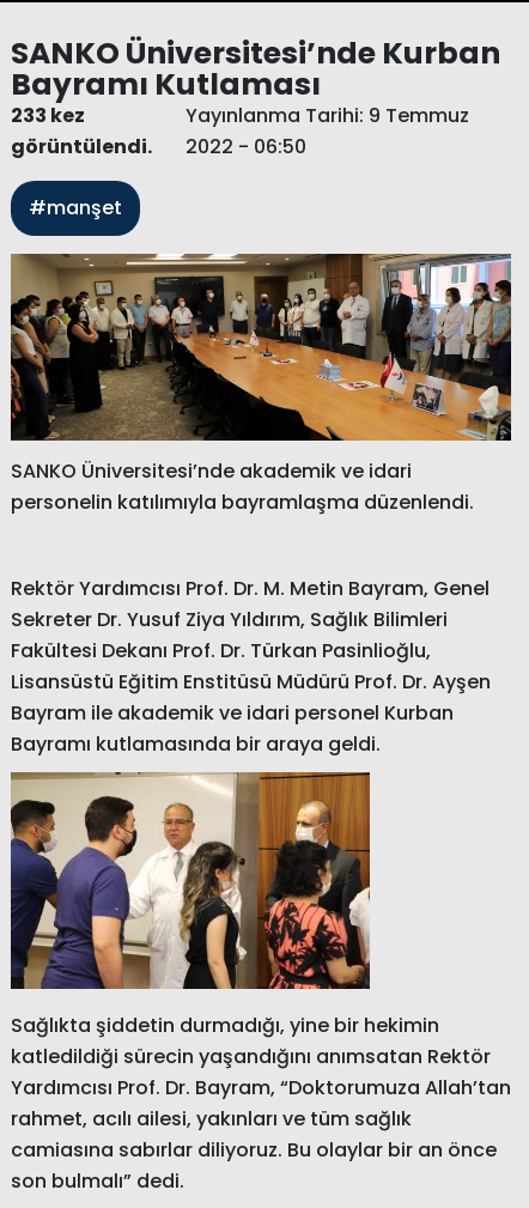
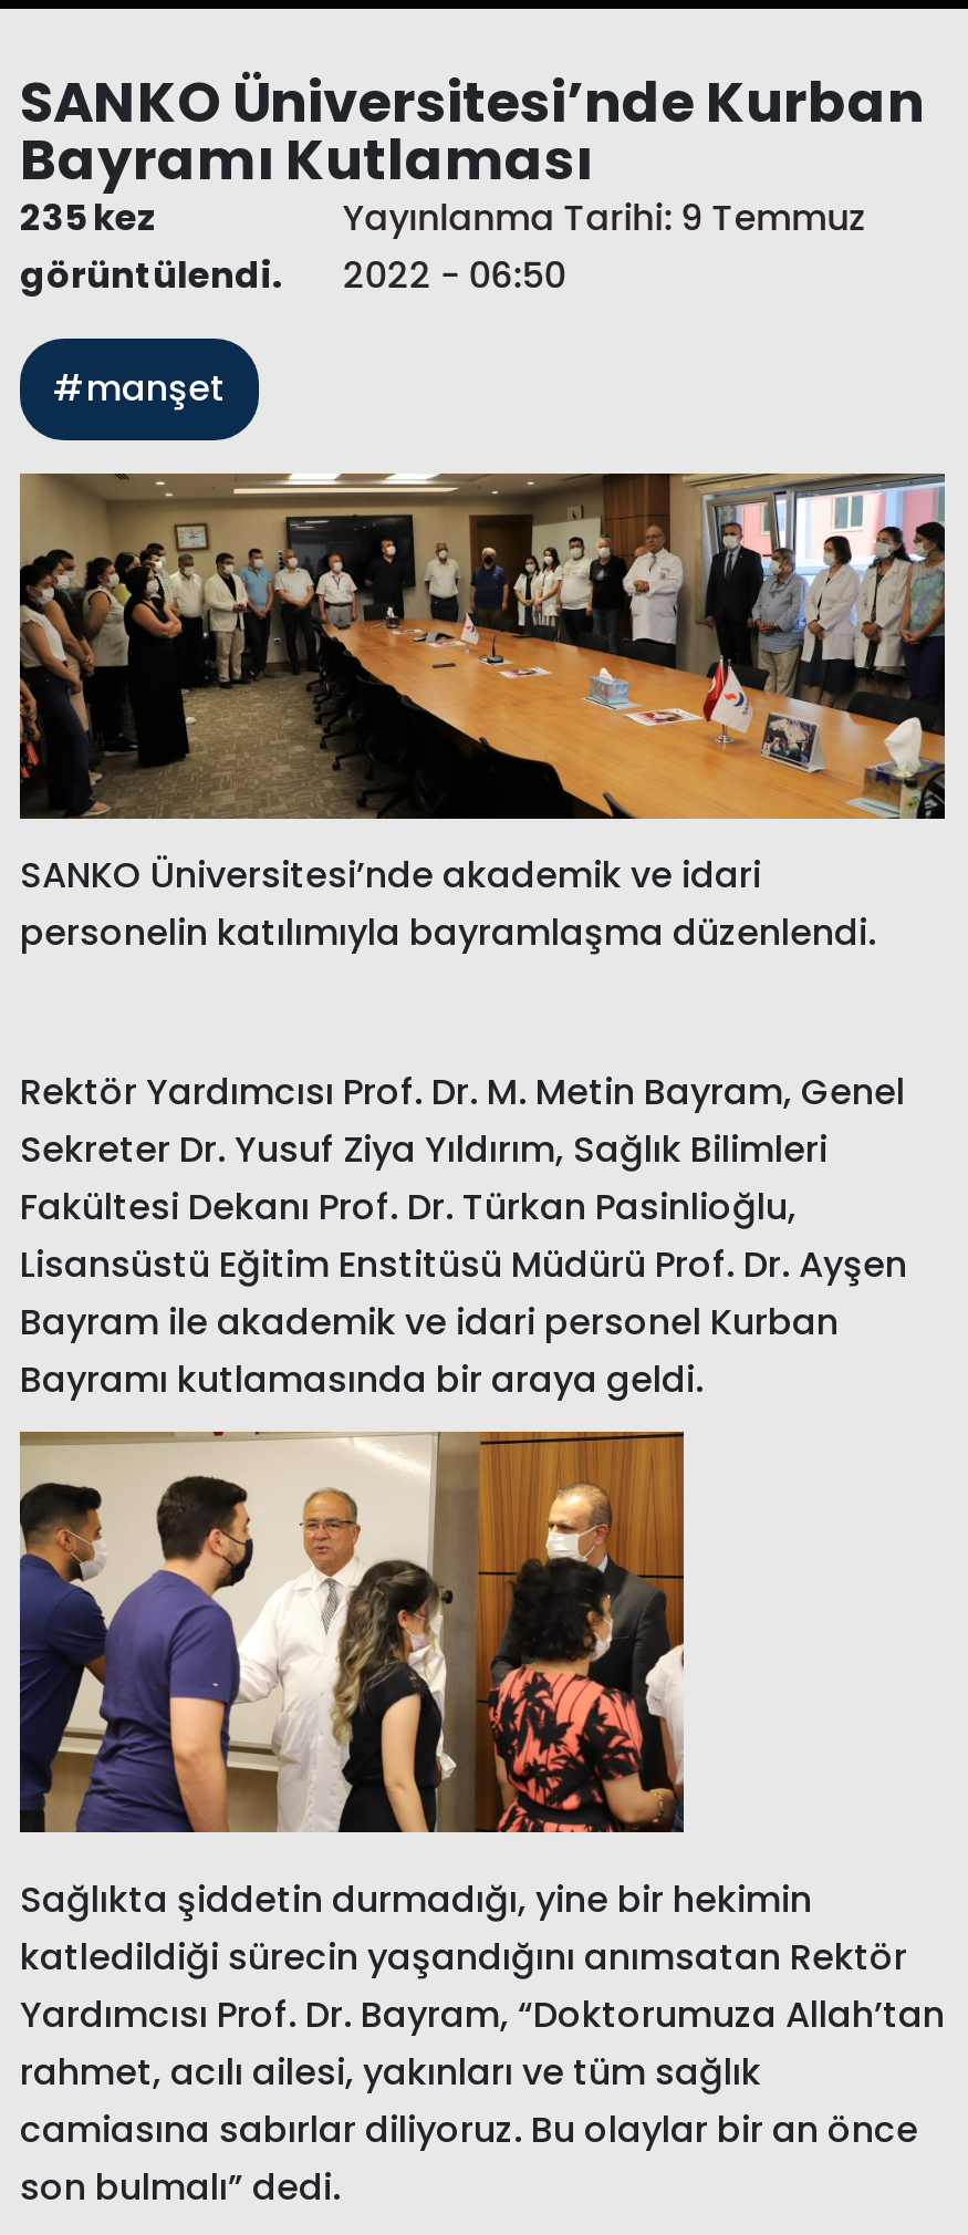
- 233 kez
+ 235 kez
